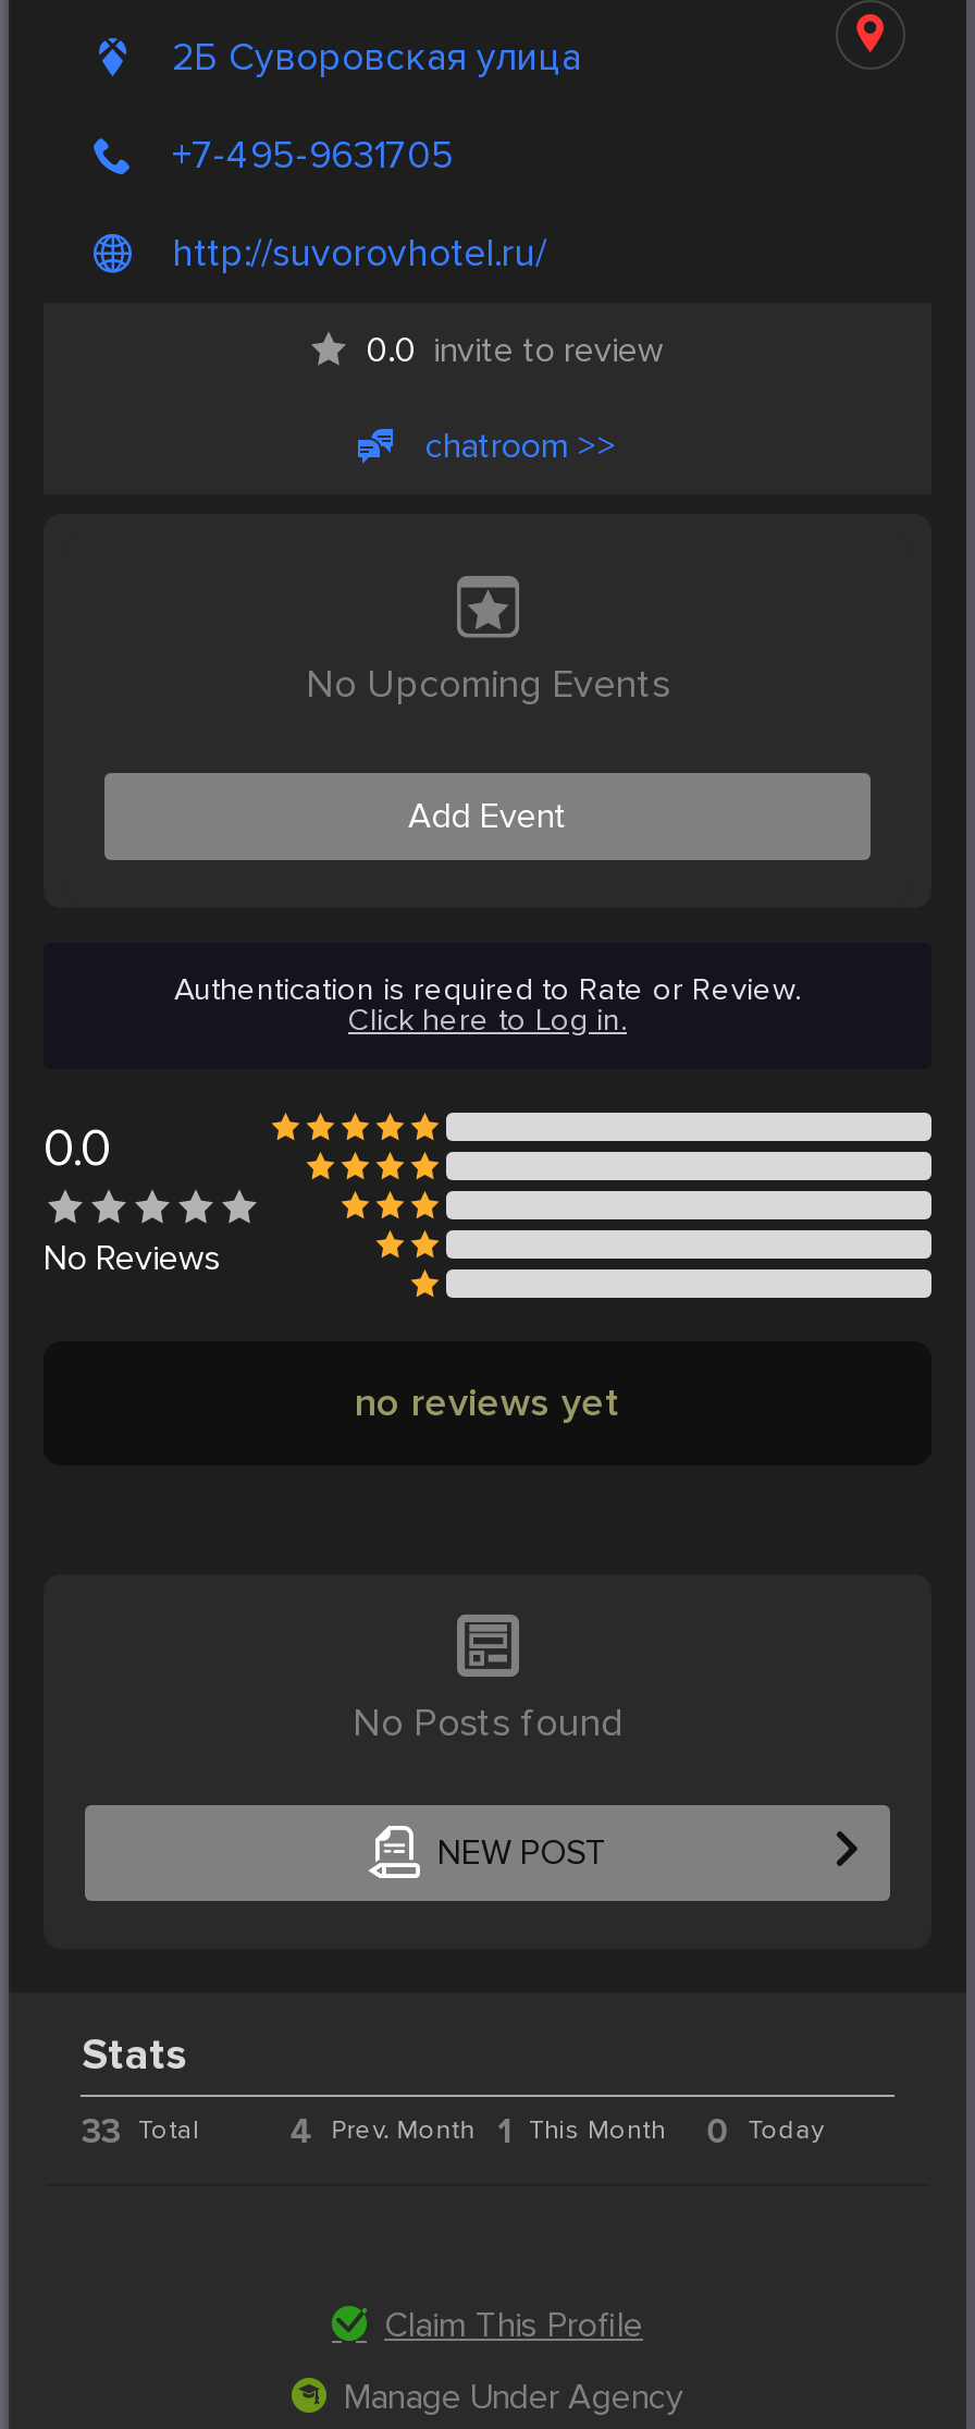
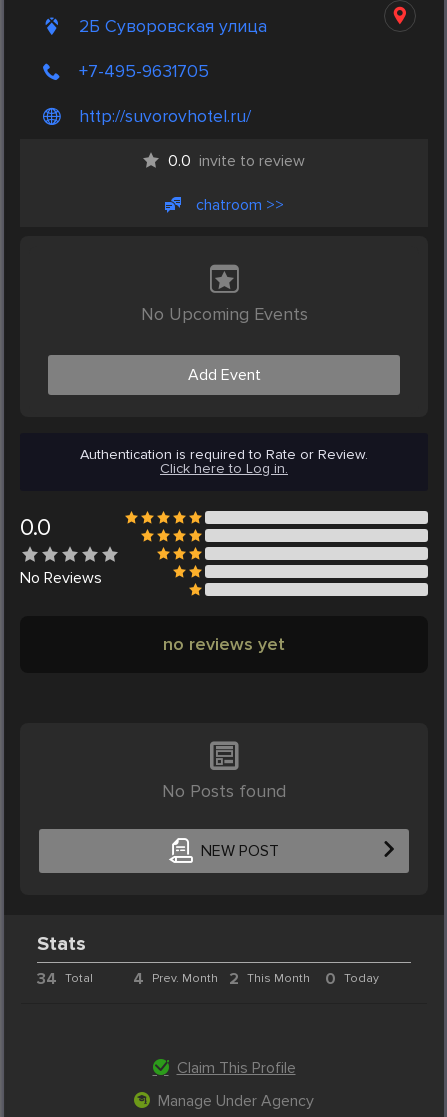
- 33 Total
+ 34 Total

- 4 Prev. Month 1 This Month
+ 4 Prev. Month 2 This Month
